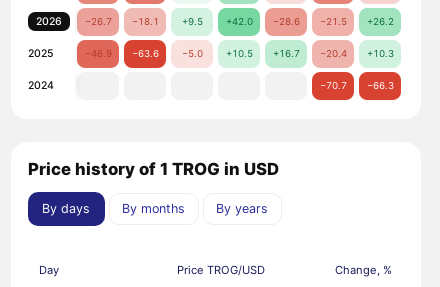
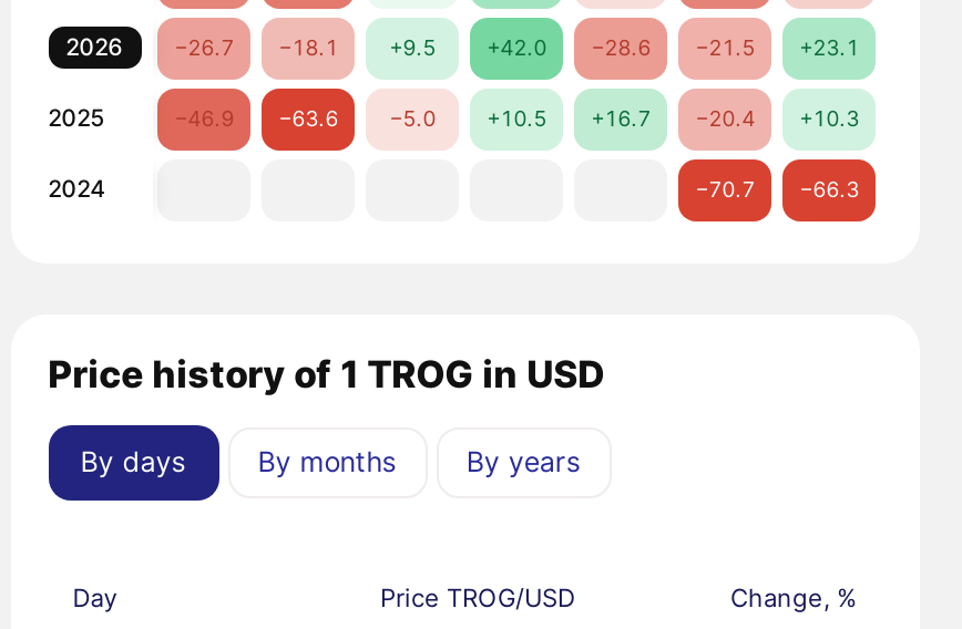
- +26.2
+ +23.1
